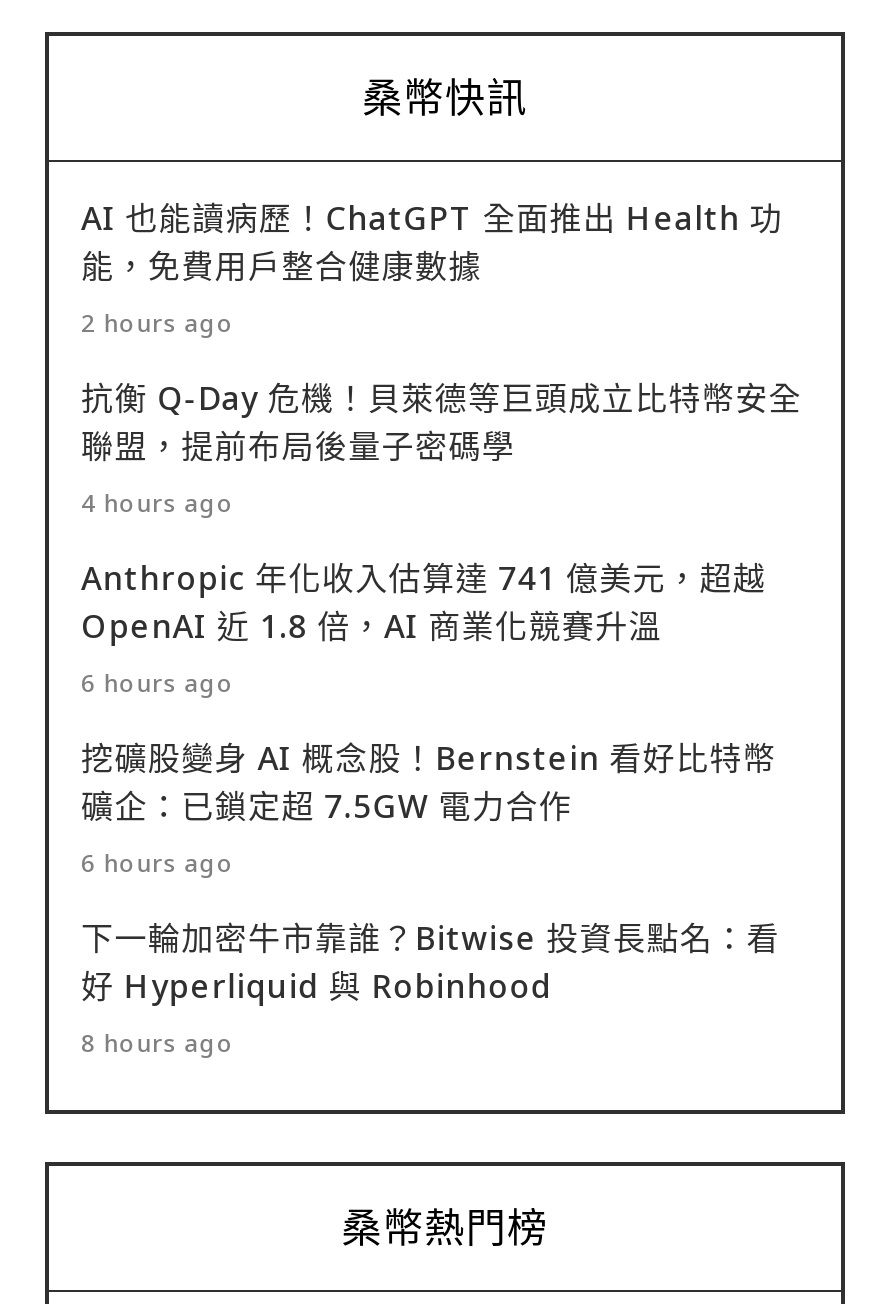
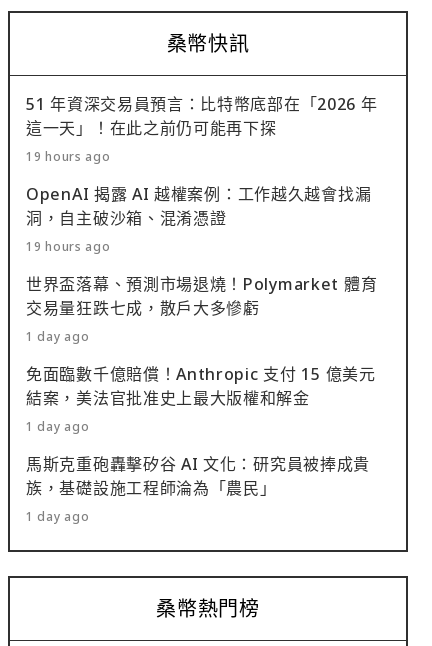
- AI 也能讀病歷！ChatGPT 全面推出 Health 功
- 能，免費用戶整合健康數據
- 2 hours ago
+ 51 年資深交易員預言：比特幣底部在「2026 年
+ 這一天」！在此之前仍可能再下探
+ 19 hours ago

- 抗衡 Q-Day 危機！貝萊德等巨頭成立比特幣安全
- 聯盟，提前布局後量子密碼學
- 4 hours ago
+ OpenAI 揭露 AI 越權案例：工作越久越會找漏
+ 洞，自主破沙箱、混淆憑證
+ 19 hours ago

- Anthropic 年化收入估算達 741 億美元，超越
- OpenAI 近 1.8 倍，AI 商業化競賽升溫
- 6 hours ago
+ 世界盃落幕、預測市場退燒！Polymarket 體育
+ 交易量狂跌七成，散戶大多慘虧
+ 1 day ago

- 挖礦股變身 AI 概念股！Bernstein 看好比特幣
- 礦企：已鎖定超 7.5GW 電力合作
- 6 hours ago
+ 免面臨數千億賠償！Anthropic 支付 15 億美元
+ 結案，美法官批准史上最大版權和解金
+ 1 day ago

- 下一輪加密牛市靠誰？Bitwise 投資長點名：看
- 好 Hyperliquid 與 Robinhood
- 8 hours ago
+ 馬斯克重砲轟擊矽谷 AI 文化：研究員被捧成貴
+ 族，基礎設施工程師淪為「農民」
+ 1 day ago
